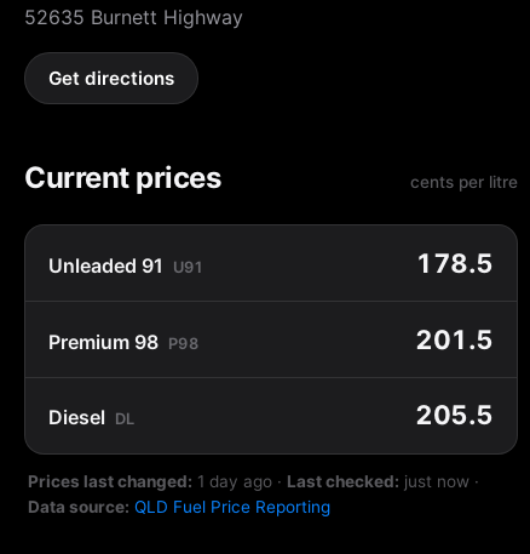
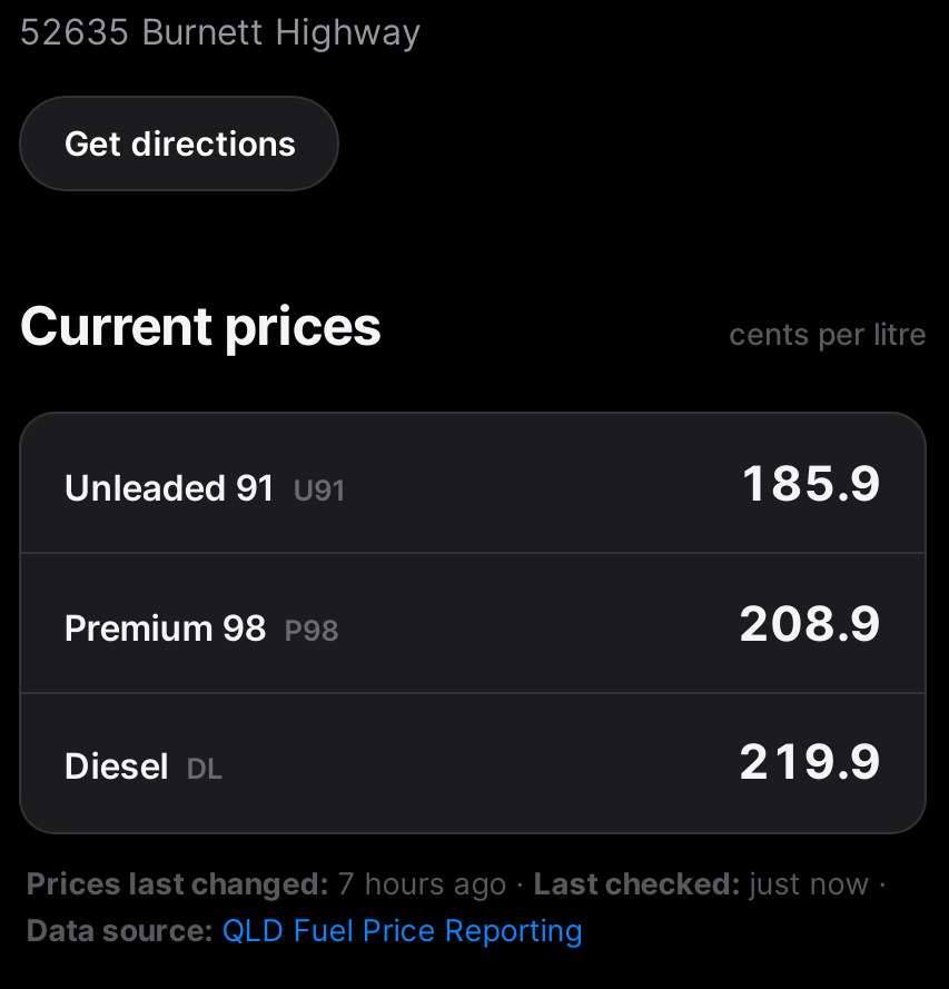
- 178.5
+ 185.9

- 201.5
+ 208.9

- 205.5
+ 219.9

- Prices last changed: 1 day ago · Last checked: just now ·
+ Prices last changed: 7 hours ago · Last checked: just now ·
